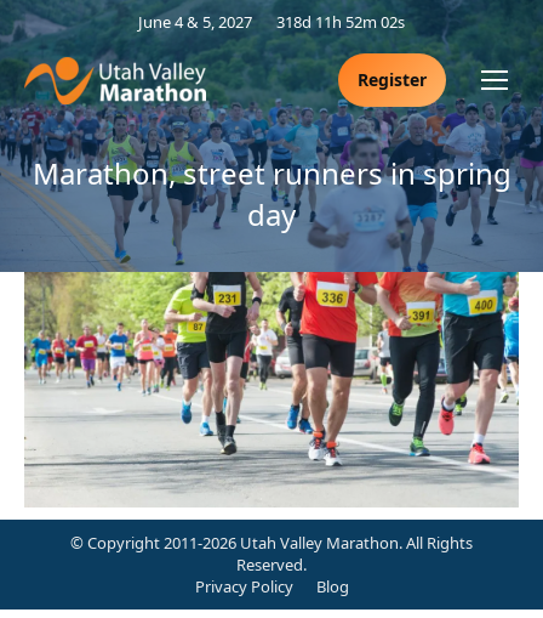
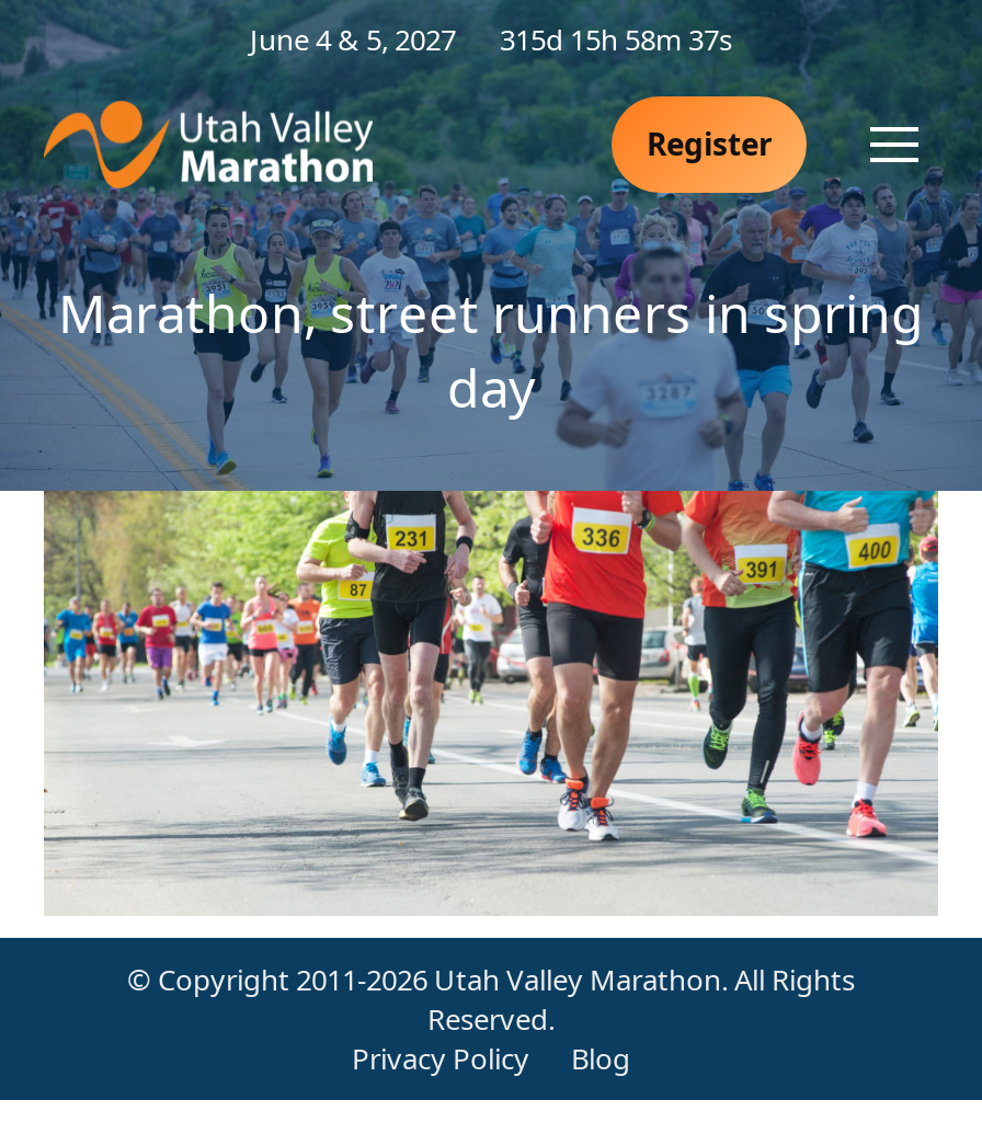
- June 4 & 5, 2027 318d 11h 52m 02s
+ June 4 & 5, 2027 315d 15h 58m 37s
